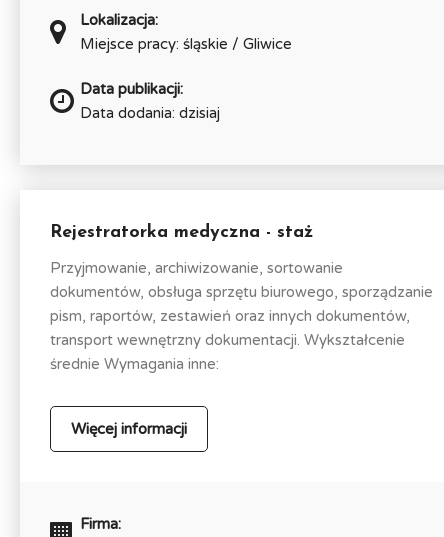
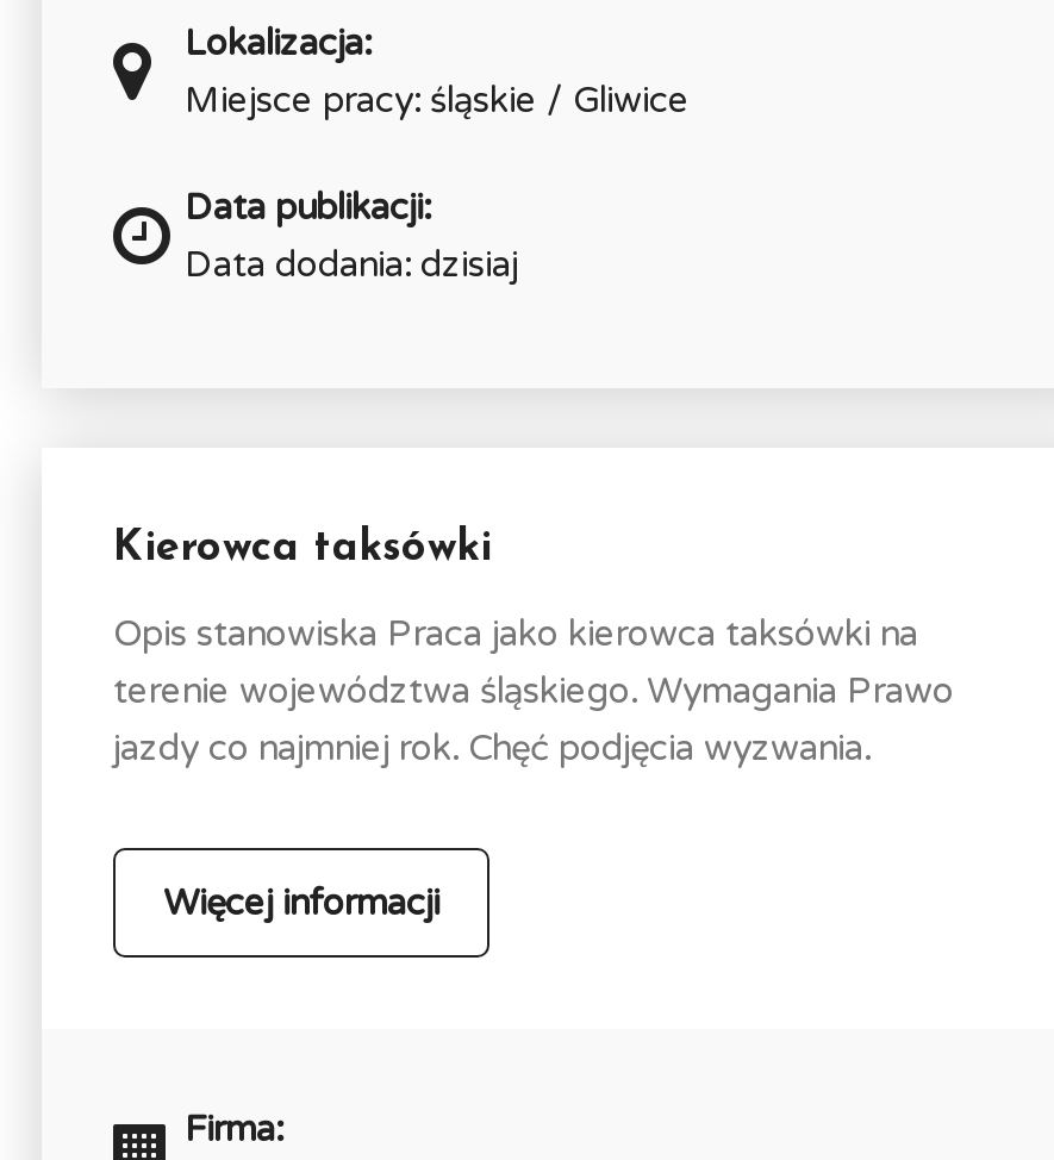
- Rejestratorka medyczna - staż
+ Kierowca taksówki

- Przyjmowanie, archiwizowanie, sortowanie
- dokumentów, obsługa sprzętu biurowego, sporządzanie
- pism, raportów, zestawień oraz innych dokumentów,
- transport wewnętrzny dokumentacji. Wykształcenie
- średnie Wymagania inne:
+ Opis stanowiska Praca jako kierowca taksówki na
+ terenie województwa śląskiego. Wymagania Prawo
+ jazdy co najmniej rok. Chęć podjęcia wyzwania.
